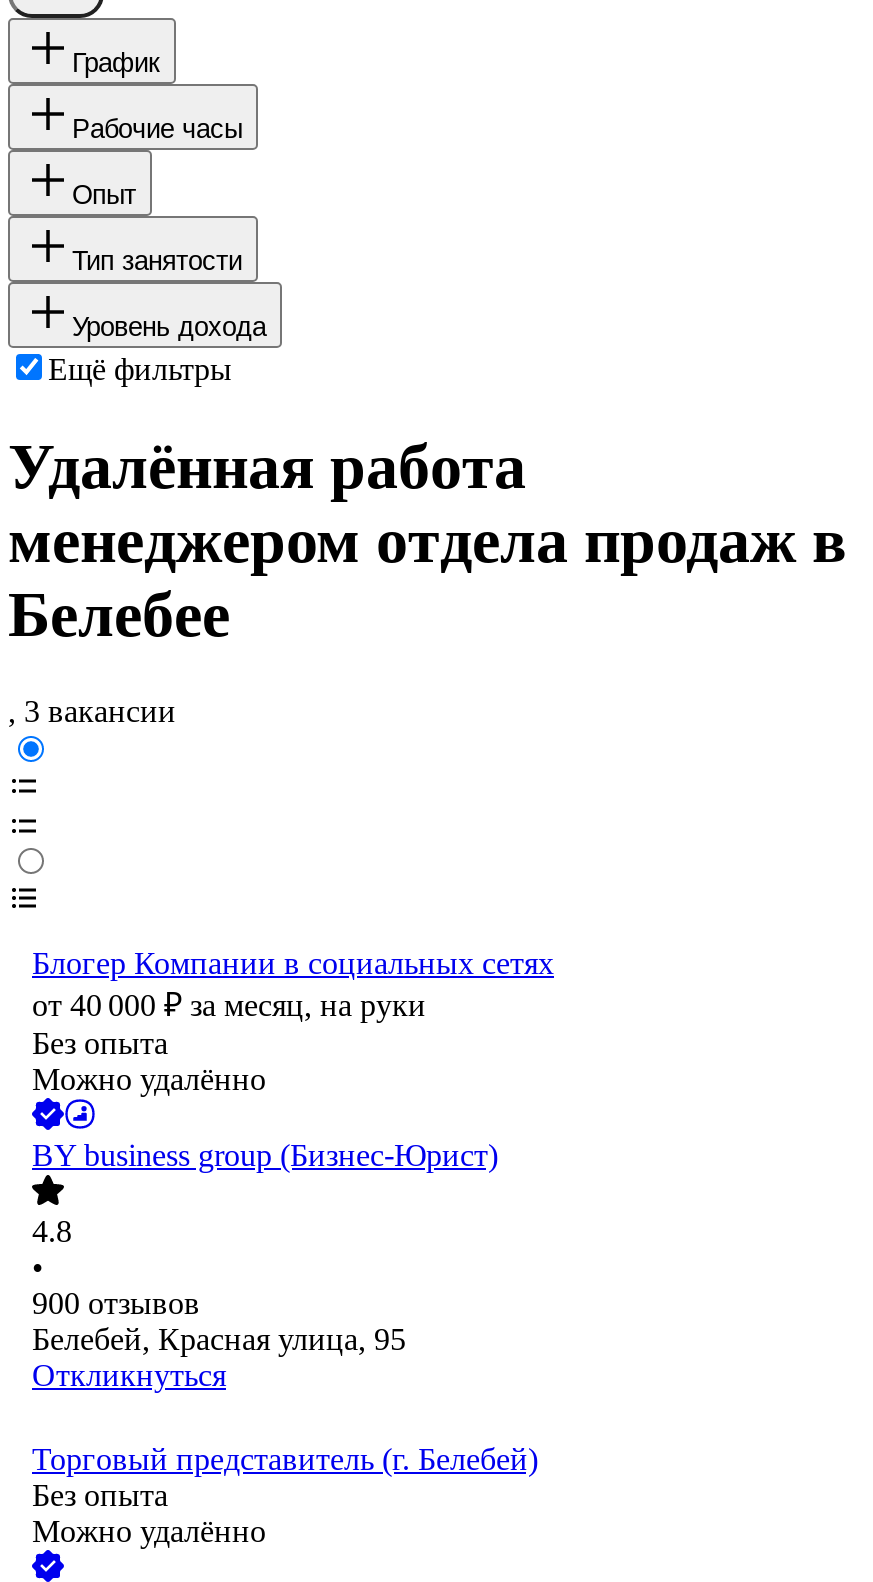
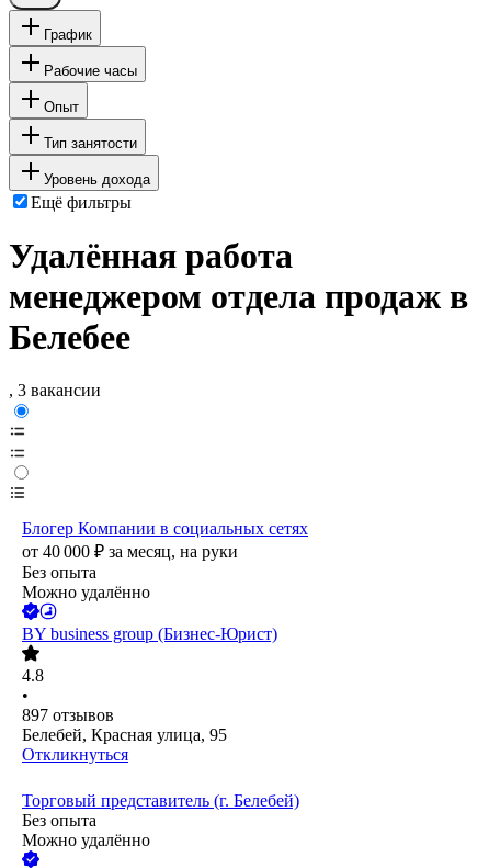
- 900 отзывов
+ 897 отзывов
